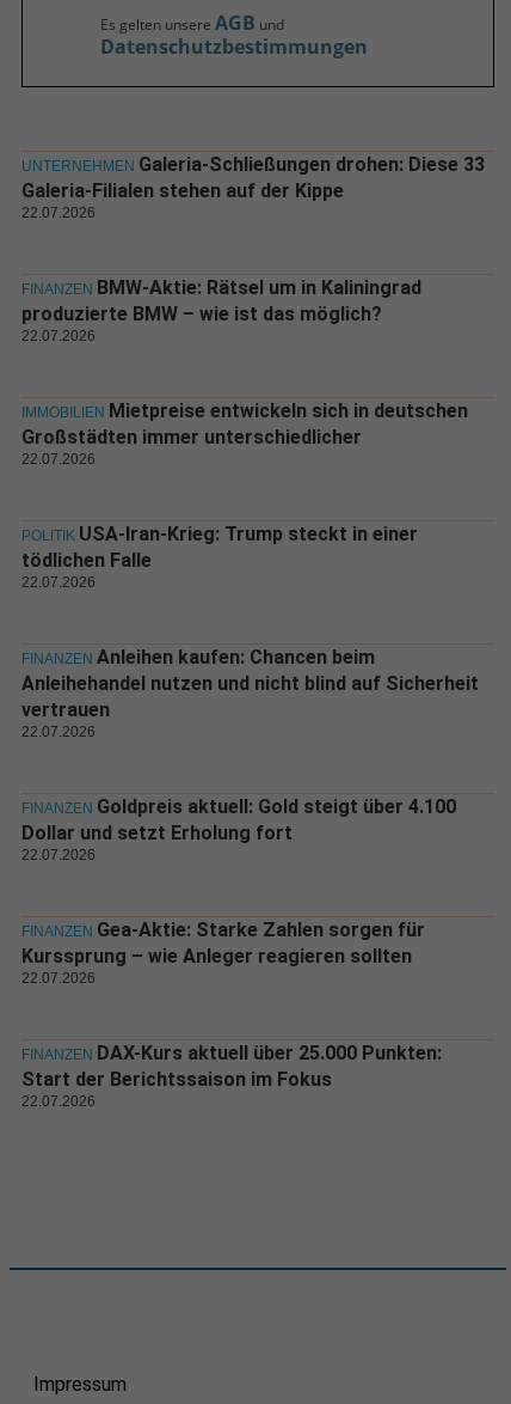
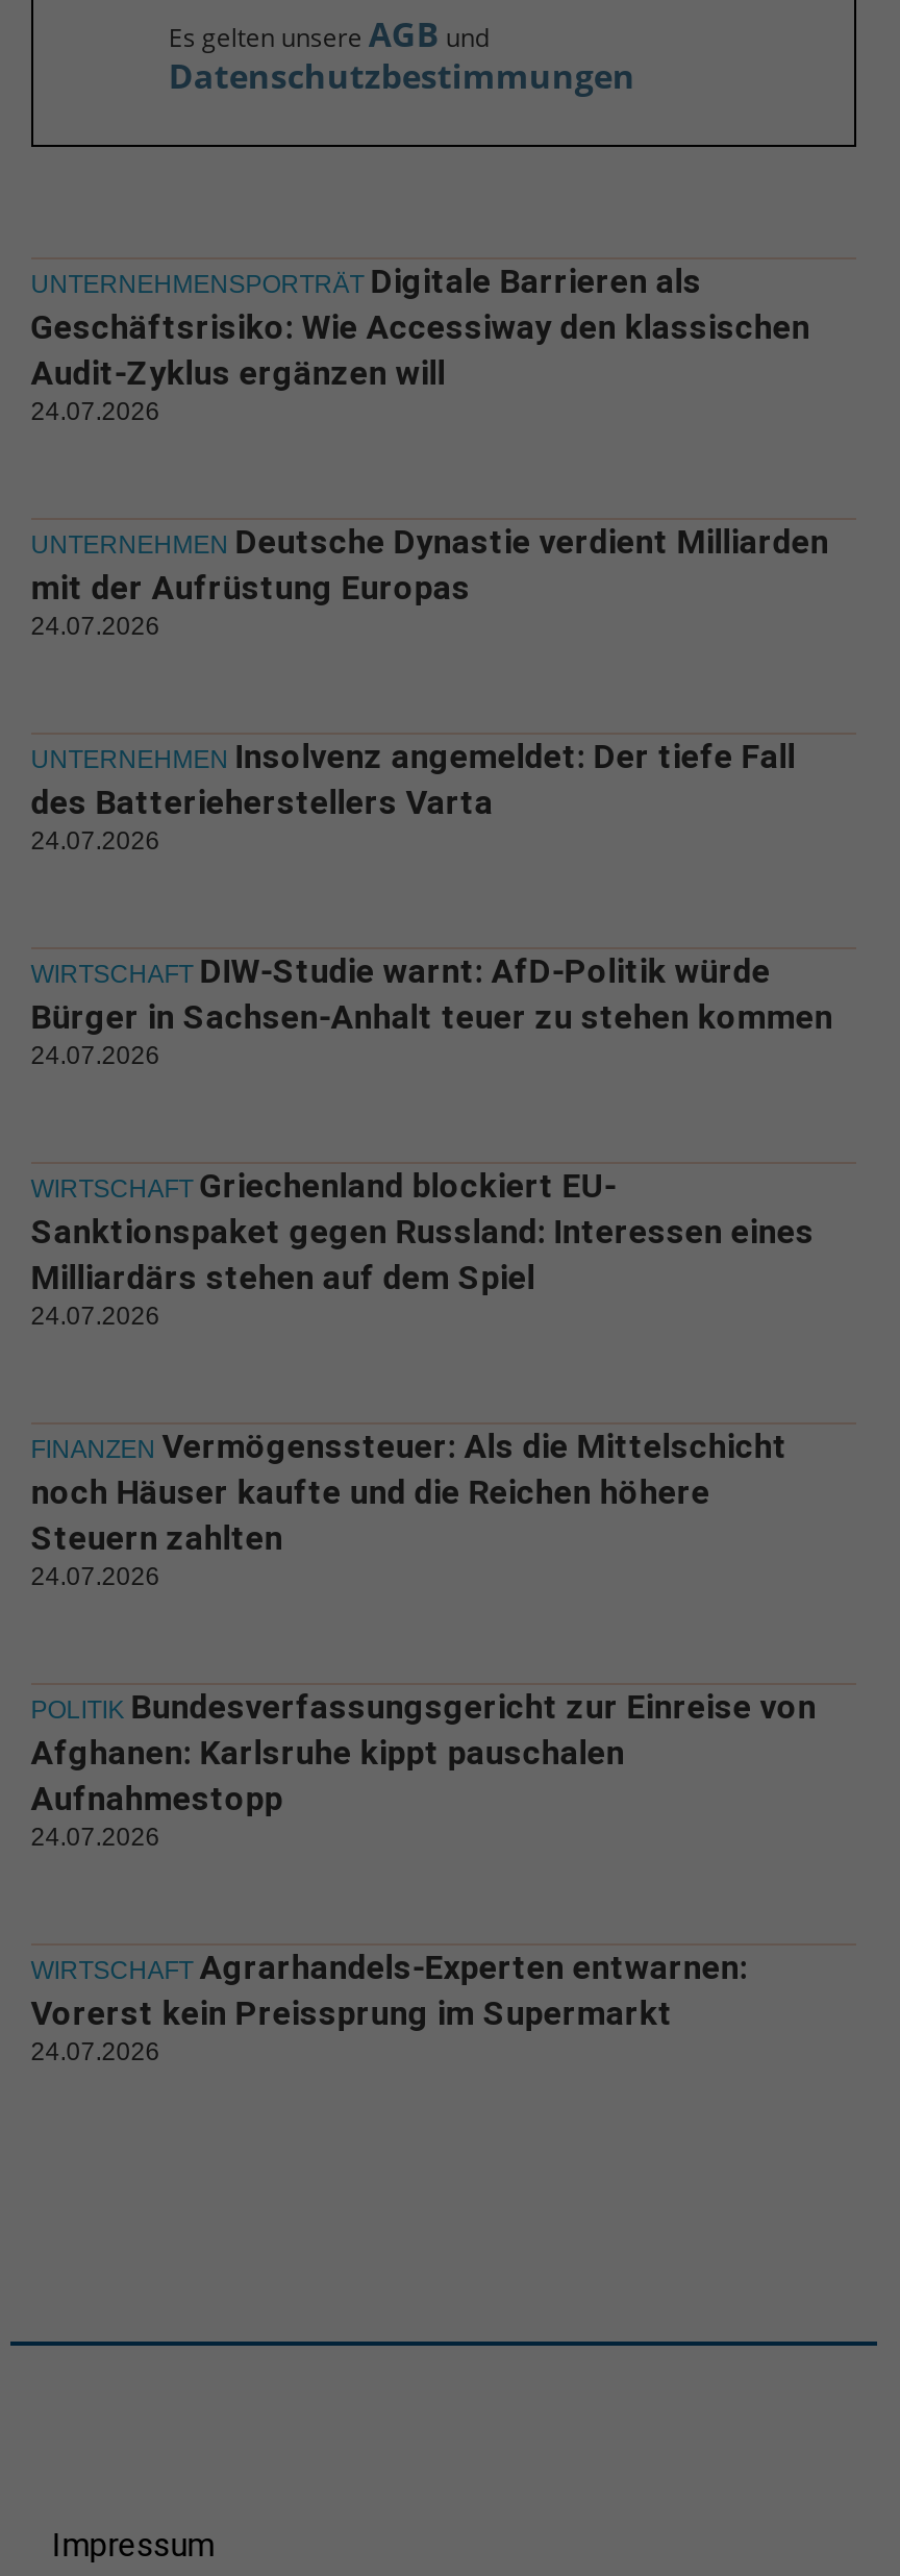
- UNTERNEHMEN Galeria-Schließungen drohen: Diese 33
- Galeria-Filialen stehen auf der Kippe
- 22.07.2026
+ UNTERNEHMENSPORTRÄT Digitale Barrieren als
+ Geschäftsrisiko: Wie Accessiway den klassischen
+ Audit-Zyklus ergänzen will
+ 24.07.2026

- FINANZEN BMW-Aktie: Rätsel um in Kaliningrad
- produzierte BMW – wie ist das möglich?
- 22.07.2026
+ UNTERNEHMEN Deutsche Dynastie verdient Milliarden
+ mit der Aufrüstung Europas
+ 24.07.2026

- IMMOBILIEN Mietpreise entwickeln sich in deutschen
- Großstädten immer unterschiedlicher
- 22.07.2026
+ UNTERNEHMEN Insolvenz angemeldet: Der tiefe Fall
+ des Batterieherstellers Varta
+ 24.07.2026

- POLITIK USA-Iran-Krieg: Trump steckt in einer
- tödlichen Falle
- 22.07.2026
+ WIRTSCHAFT DIW-Studie warnt: AfD-Politik würde
+ Bürger in Sachsen-Anhalt teuer zu stehen kommen
+ 24.07.2026

- FINANZEN Anleihen kaufen: Chancen beim
- Anleihehandel nutzen und nicht blind auf Sicherheit
- vertrauen
- 22.07.2026
+ WIRTSCHAFT Griechenland blockiert EU-
+ Sanktionspaket gegen Russland: Interessen eines
+ Milliardärs stehen auf dem Spiel
+ 24.07.2026

- FINANZEN Goldpreis aktuell: Gold steigt über 4.100
- Dollar und setzt Erholung fort
- 22.07.2026
+ FINANZEN Vermögenssteuer: Als die Mittelschicht
+ noch Häuser kaufte und die Reichen höhere
+ Steuern zahlten
+ 24.07.2026

- FINANZEN Gea-Aktie: Starke Zahlen sorgen für
- Kurssprung – wie Anleger reagieren sollten
- 22.07.2026
+ POLITIK Bundesverfassungsgericht zur Einreise von
+ Afghanen: Karlsruhe kippt pauschalen
+ Aufnahmestopp
+ 24.07.2026

- FINANZEN DAX-Kurs aktuell über 25.000 Punkten:
- Start der Berichtssaison im Fokus
- 22.07.2026
+ WIRTSCHAFT Agrarhandels-Experten entwarnen:
+ Vorerst kein Preissprung im Supermarkt
+ 24.07.2026
